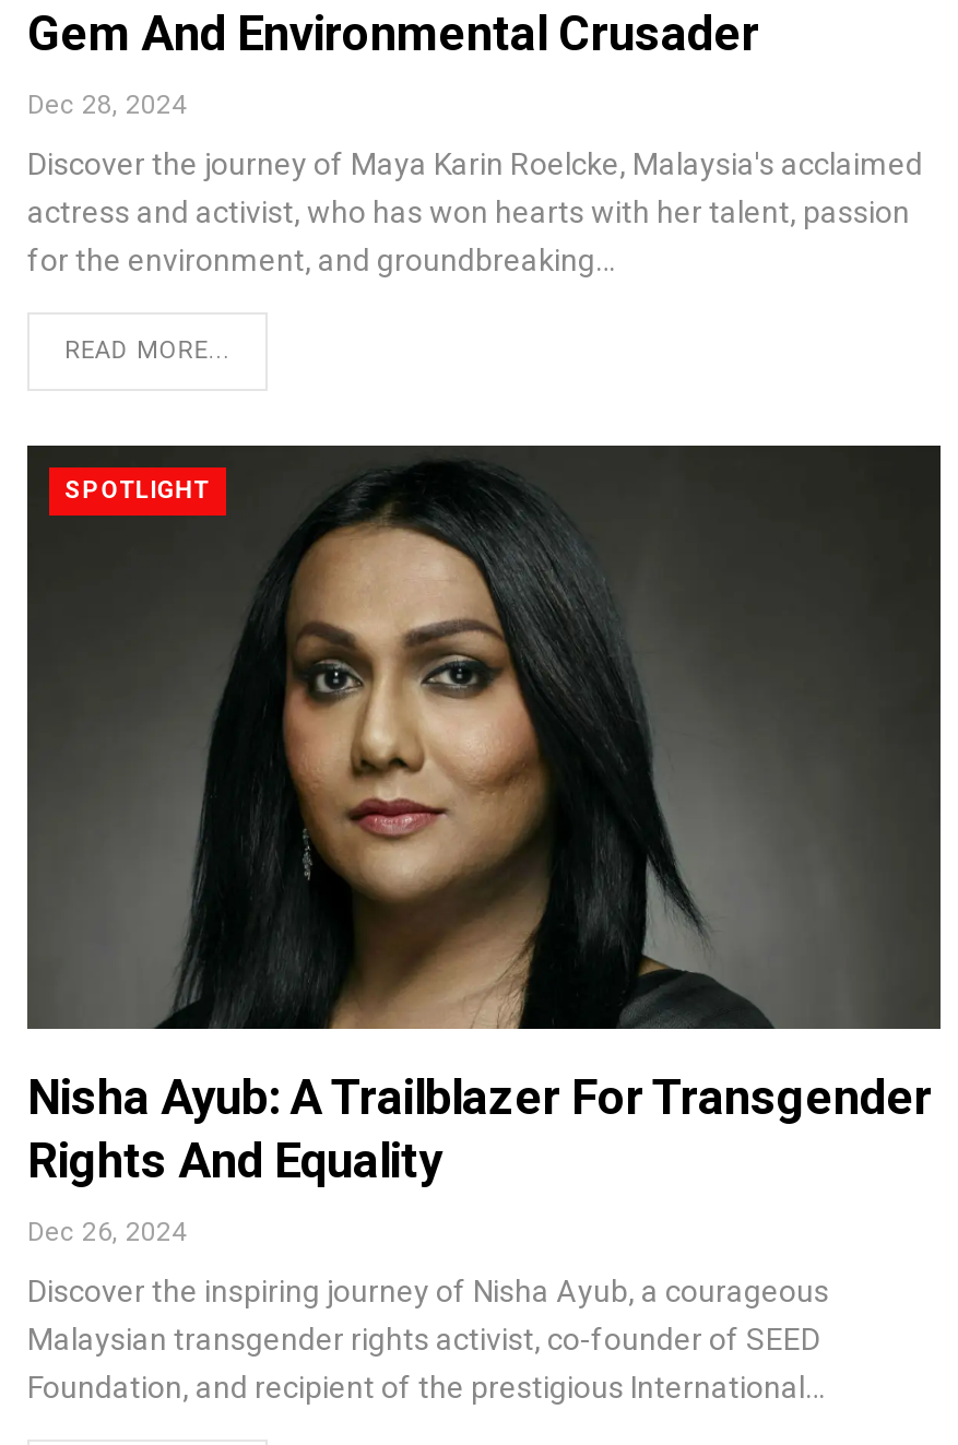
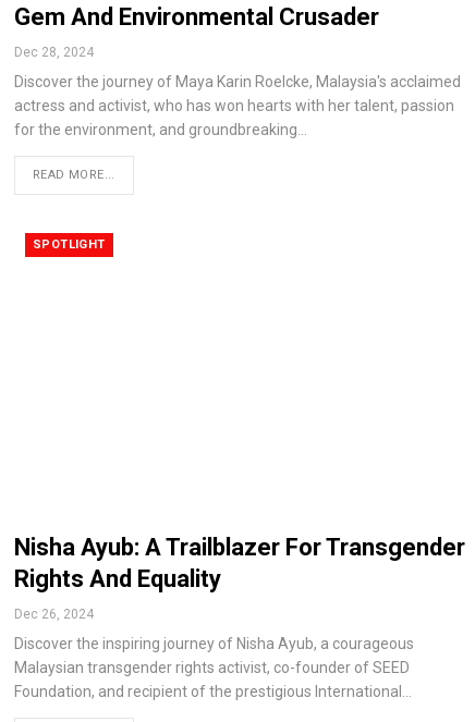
- [image]
